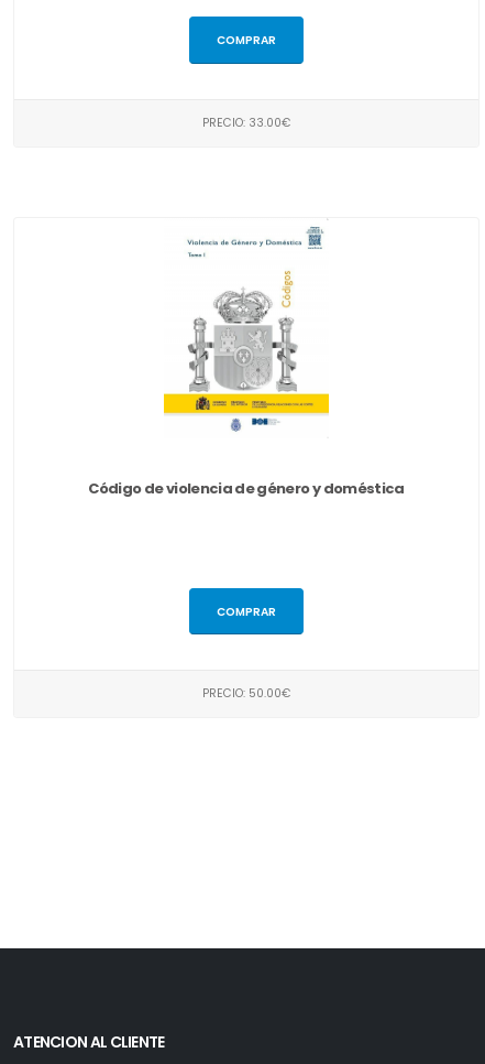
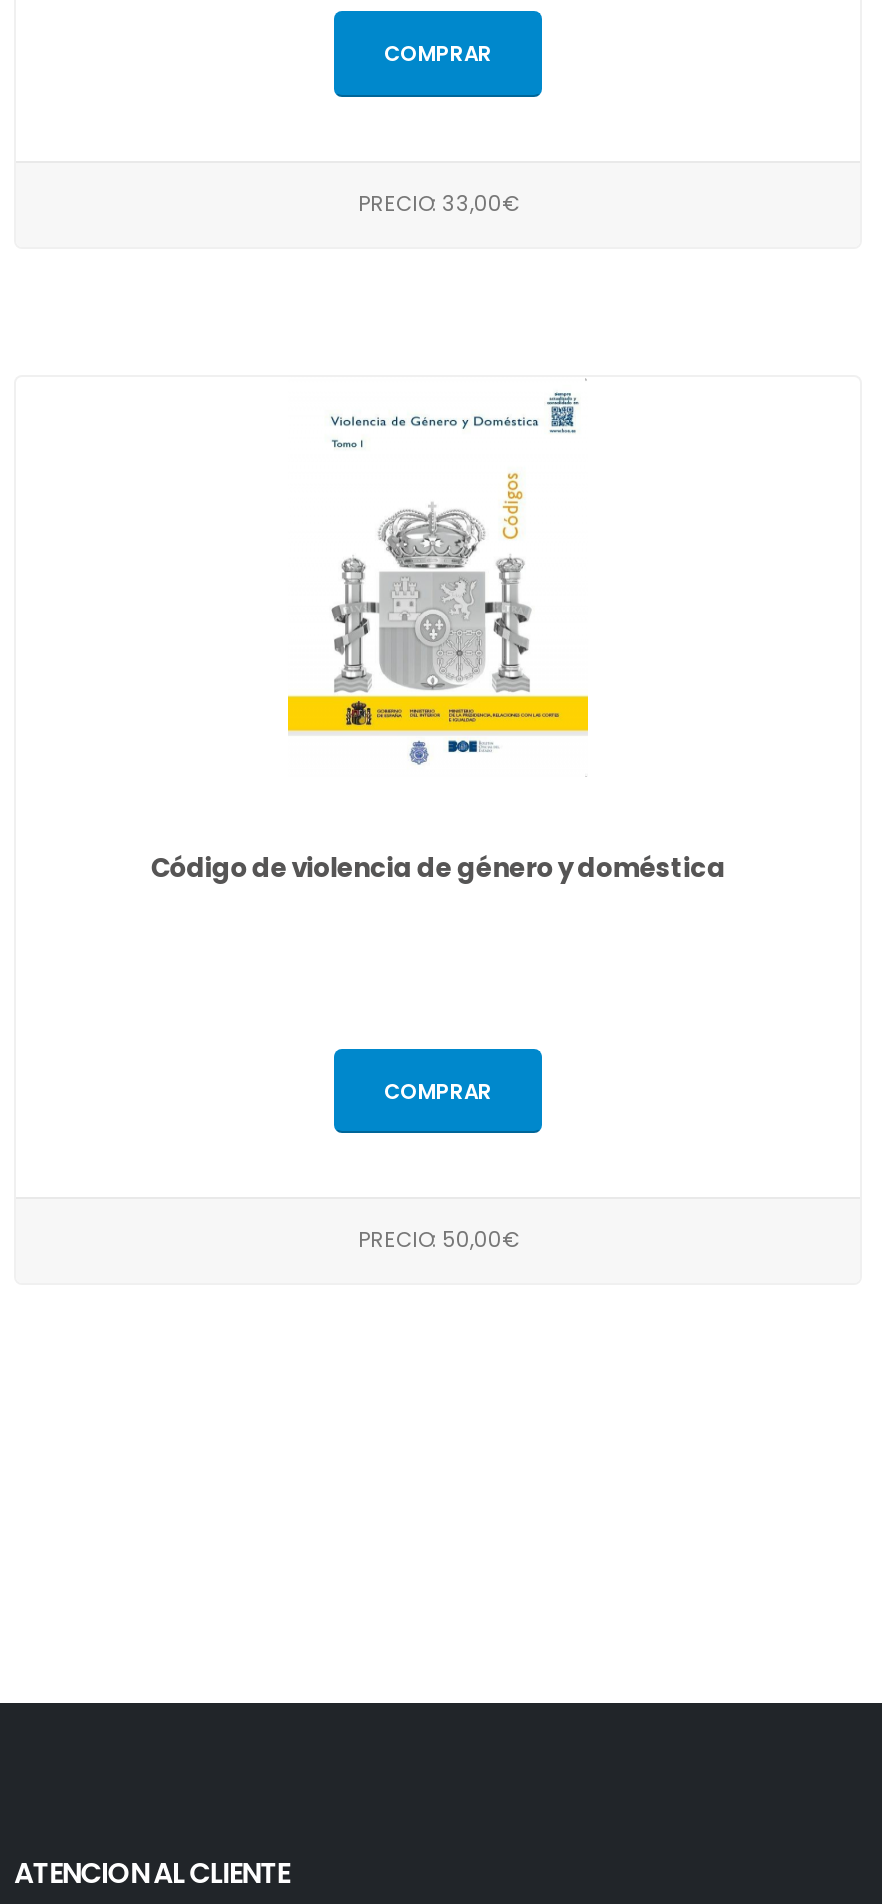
- PRECIO: 33.00€
+ PRECIO: 33,00€

- PRECIO: 50.00€
+ PRECIO: 50,00€
